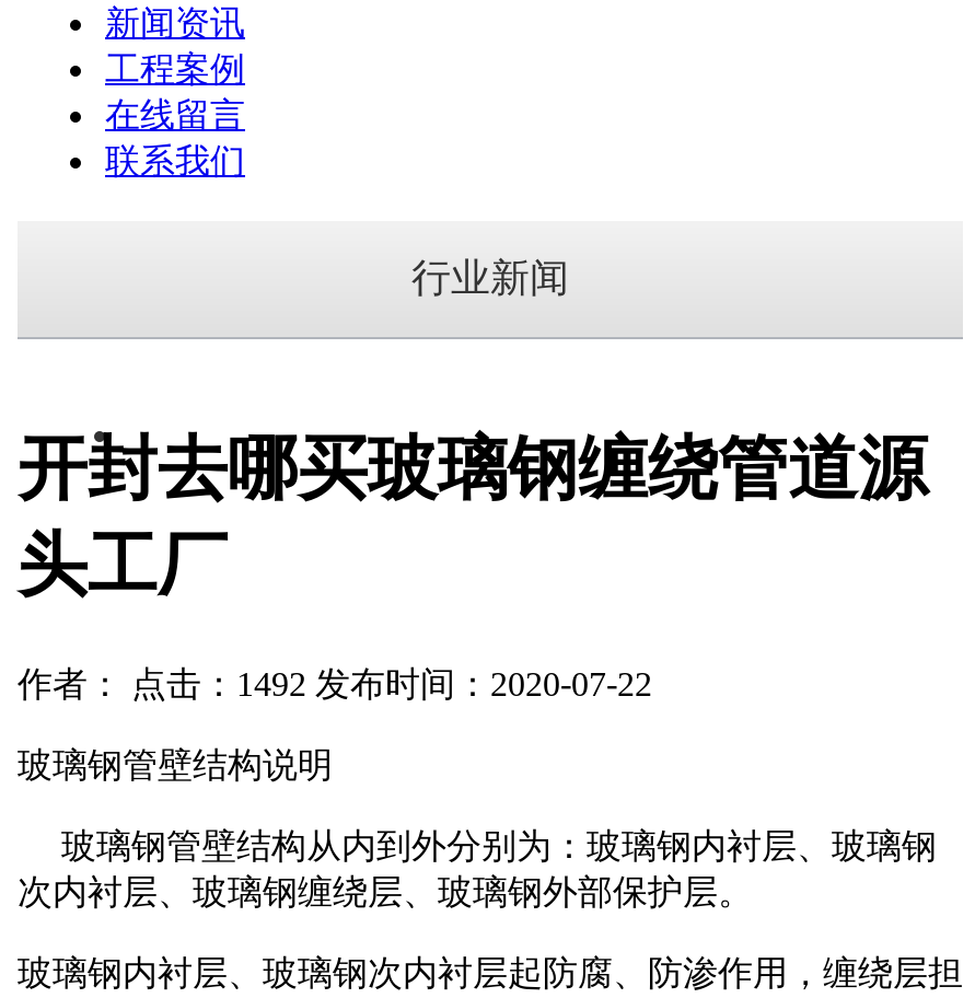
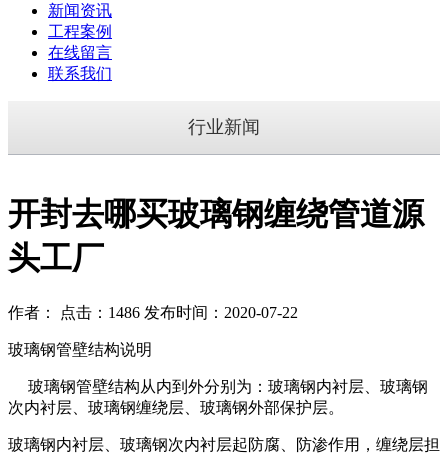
- 作者： 点击：1492 发布时间：2020-07-22
+ 作者： 点击：1486 发布时间：2020-07-22
